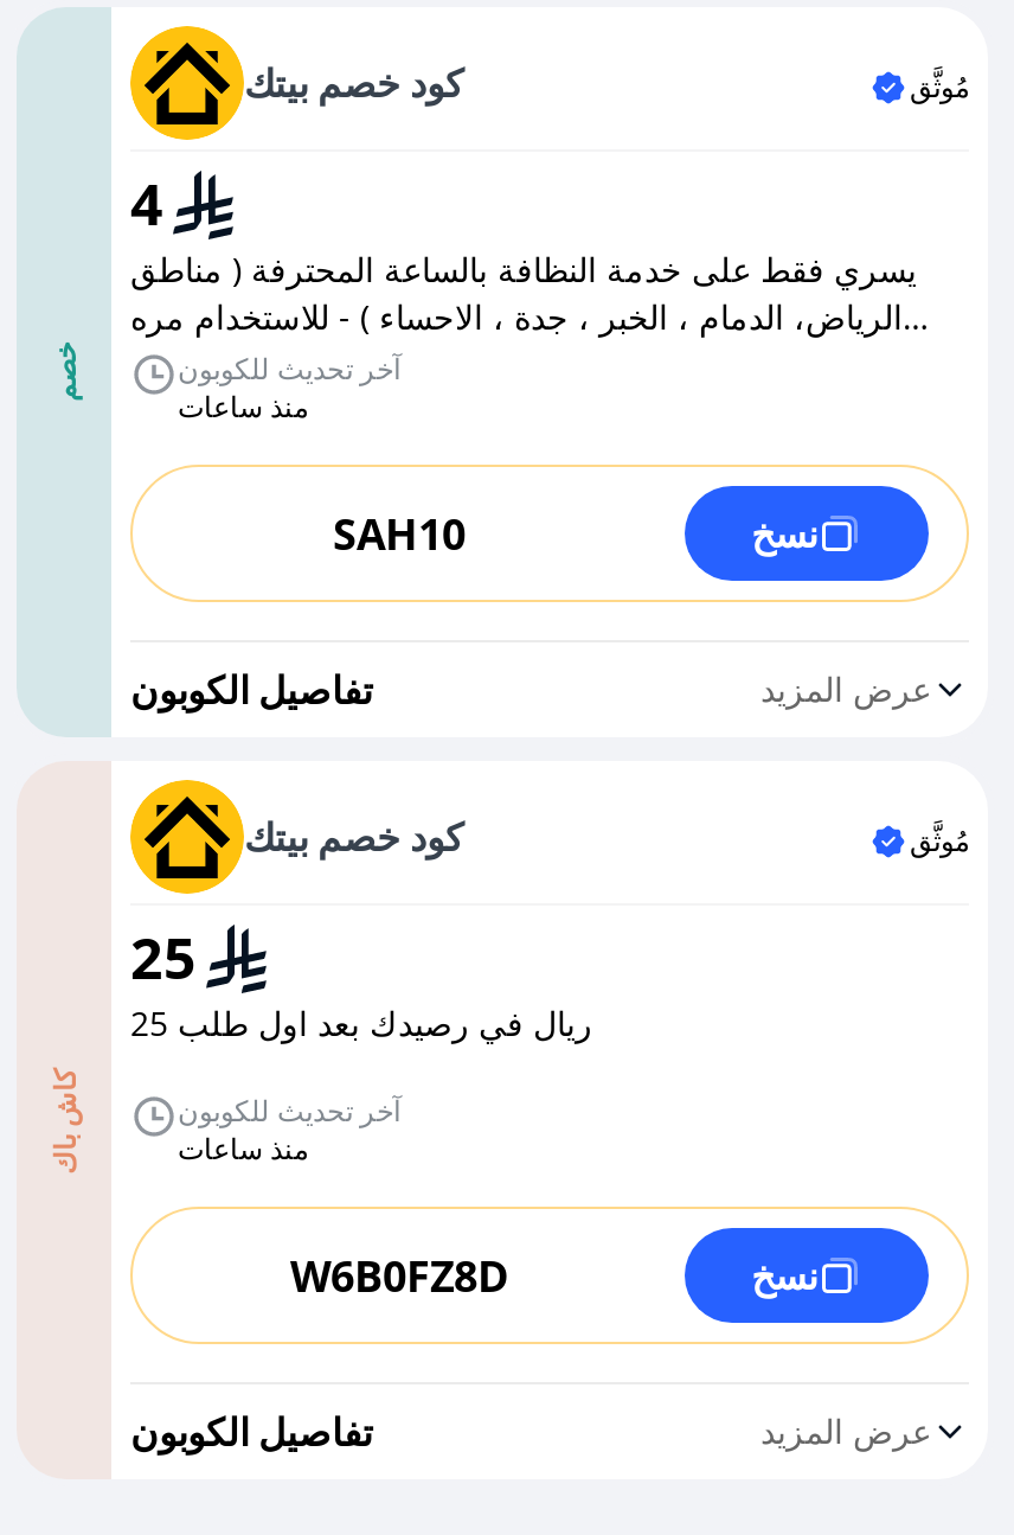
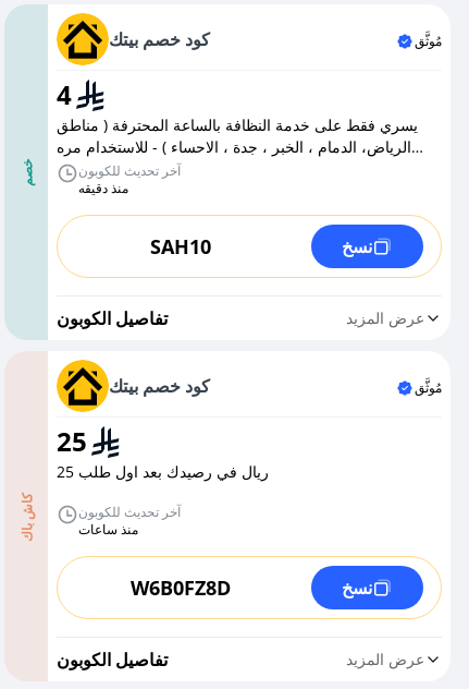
- منذ ساعات
+ منذ دقيقه
